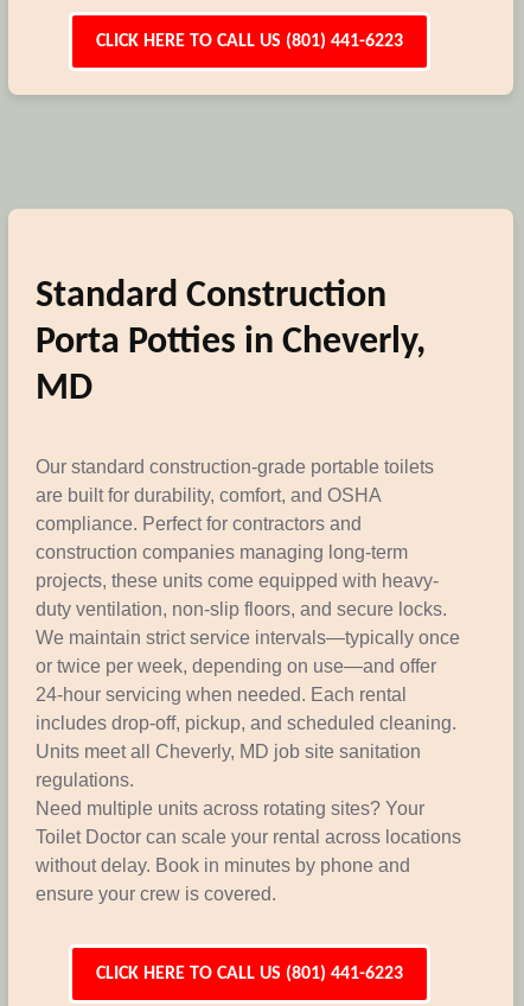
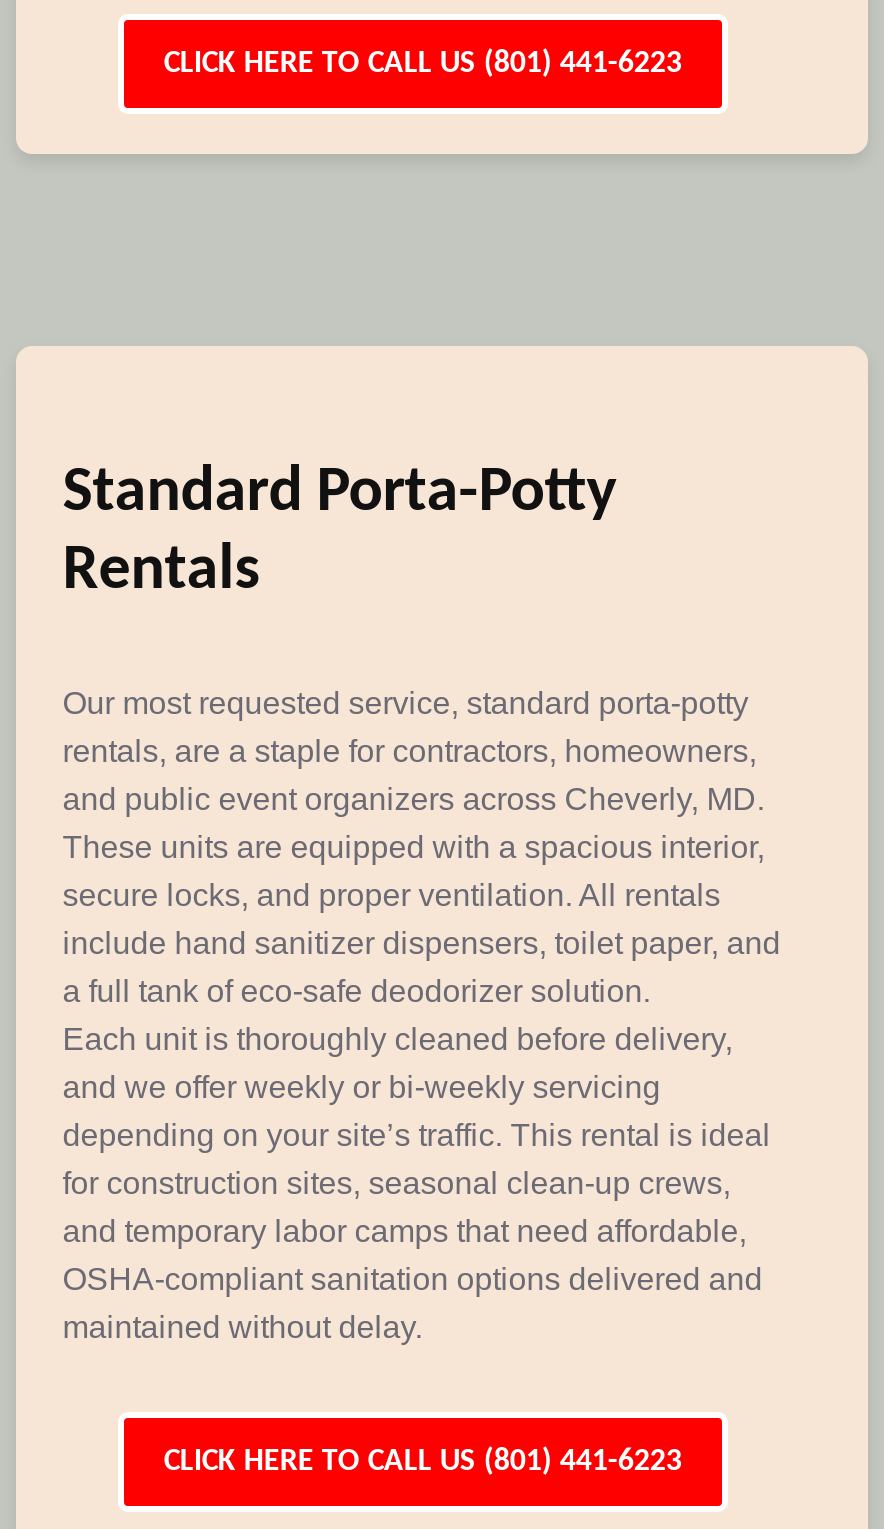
- Standard Construction
- Porta Potties in Cheverly,
- MD
+ Standard Porta-Potty
+ Rentals

- Our standard construction-grade portable toilets
- are built for durability, comfort, and OSHA
- compliance. Perfect for contractors and
- construction companies managing long-term
- projects, these units come equipped with heavy-
- duty ventilation, non-slip floors, and secure locks.
- We maintain strict service intervals—typically once
- or twice per week, depending on use—and offer
- 24-hour servicing when needed. Each rental
- includes drop-off, pickup, and scheduled cleaning.
- Units meet all Cheverly, MD job site sanitation
- regulations.
- Need multiple units across rotating sites? Your
- Toilet Doctor can scale your rental across locations
- without delay. Book in minutes by phone and
- ensure your crew is covered.
+ Our most requested service, standard porta-potty
+ rentals, are a staple for contractors, homeowners,
+ and public event organizers across Cheverly, MD.
+ These units are equipped with a spacious interior,
+ secure locks, and proper ventilation. All rentals
+ include hand sanitizer dispensers, toilet paper, and
+ a full tank of eco-safe deodorizer solution.
+ Each unit is thoroughly cleaned before delivery,
+ and we offer weekly or bi-weekly servicing
+ depending on your site’s traffic. This rental is ideal
+ for construction sites, seasonal clean-up crews,
+ and temporary labor camps that need affordable,
+ OSHA-compliant sanitation options delivered and
+ maintained without delay.
